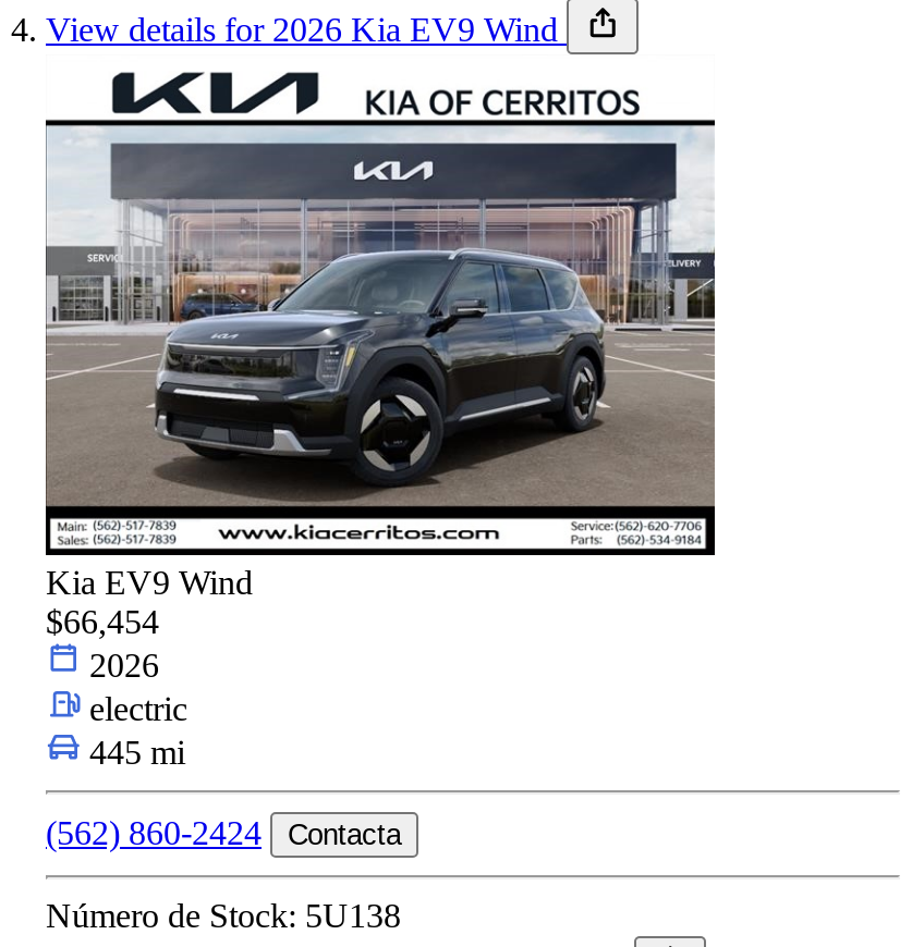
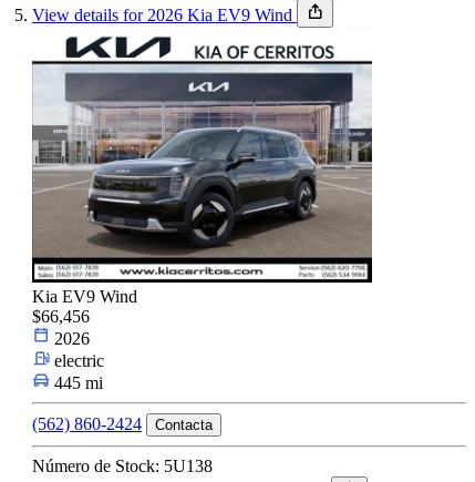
- $66,454
+ $66,456
